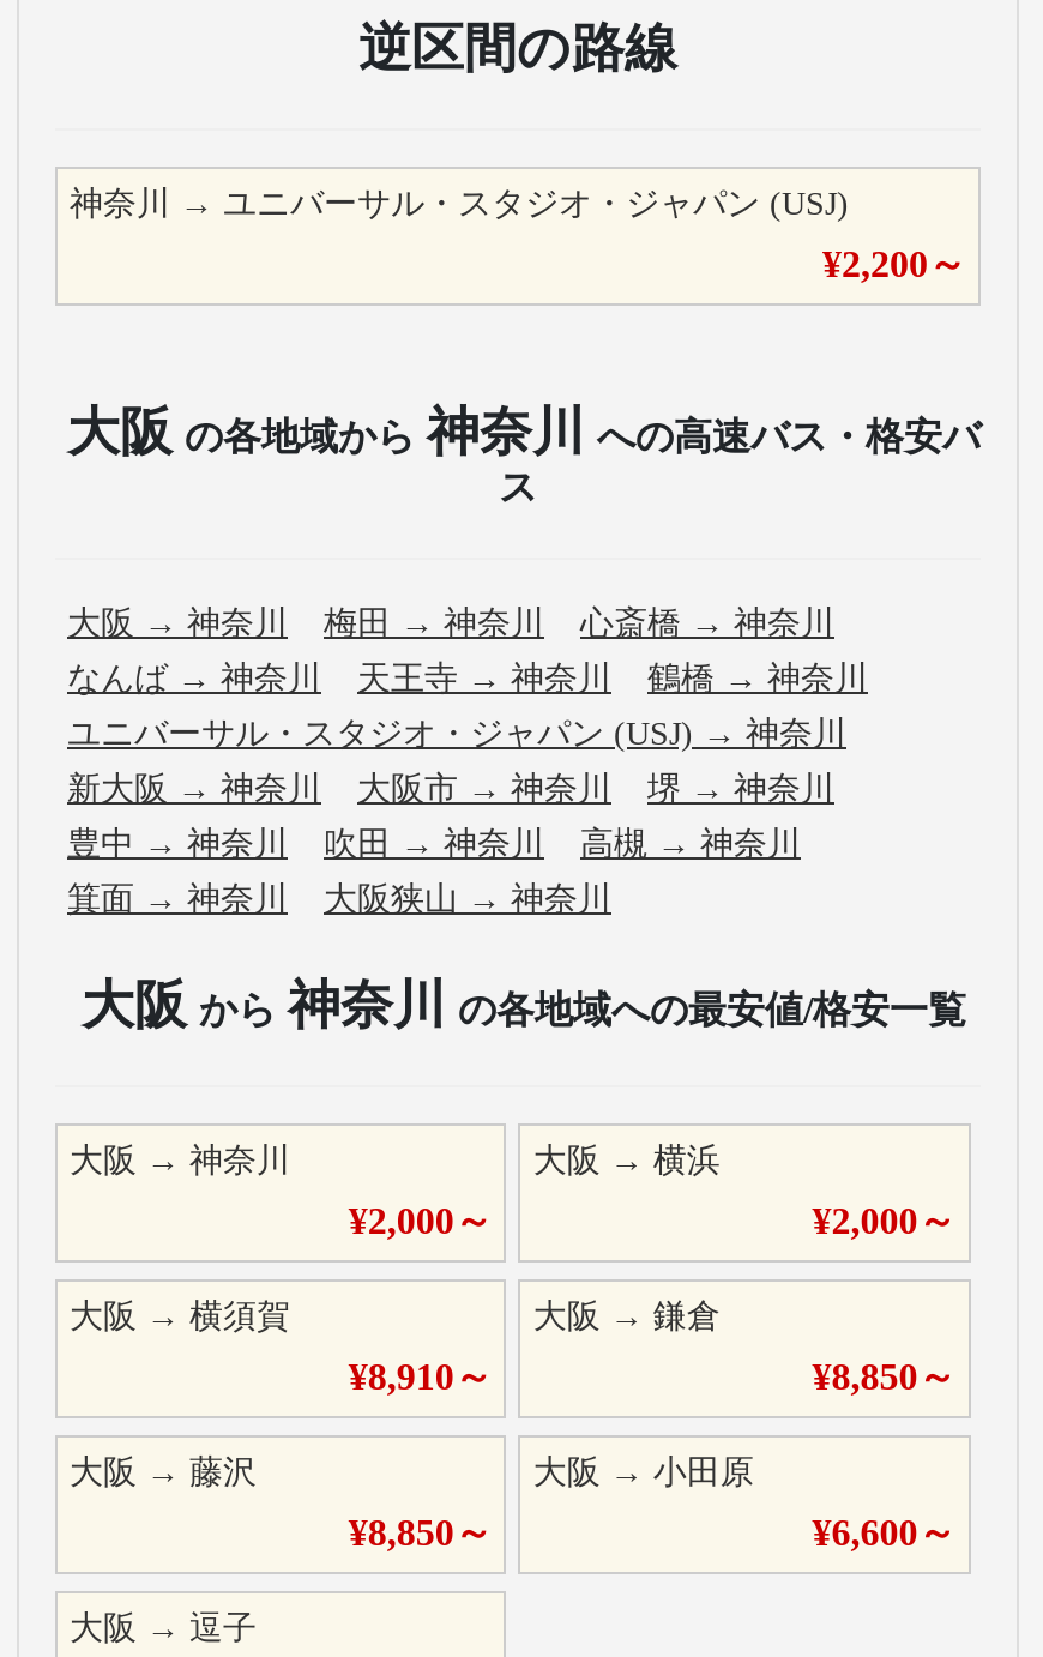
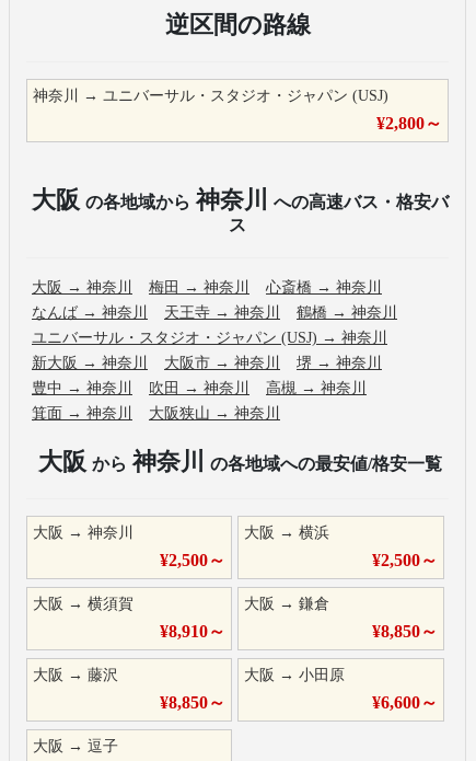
- ¥2,200～
+ ¥2,800～

- ¥2,000～
+ ¥2,500～

- ¥2,000～
+ ¥2,500～
